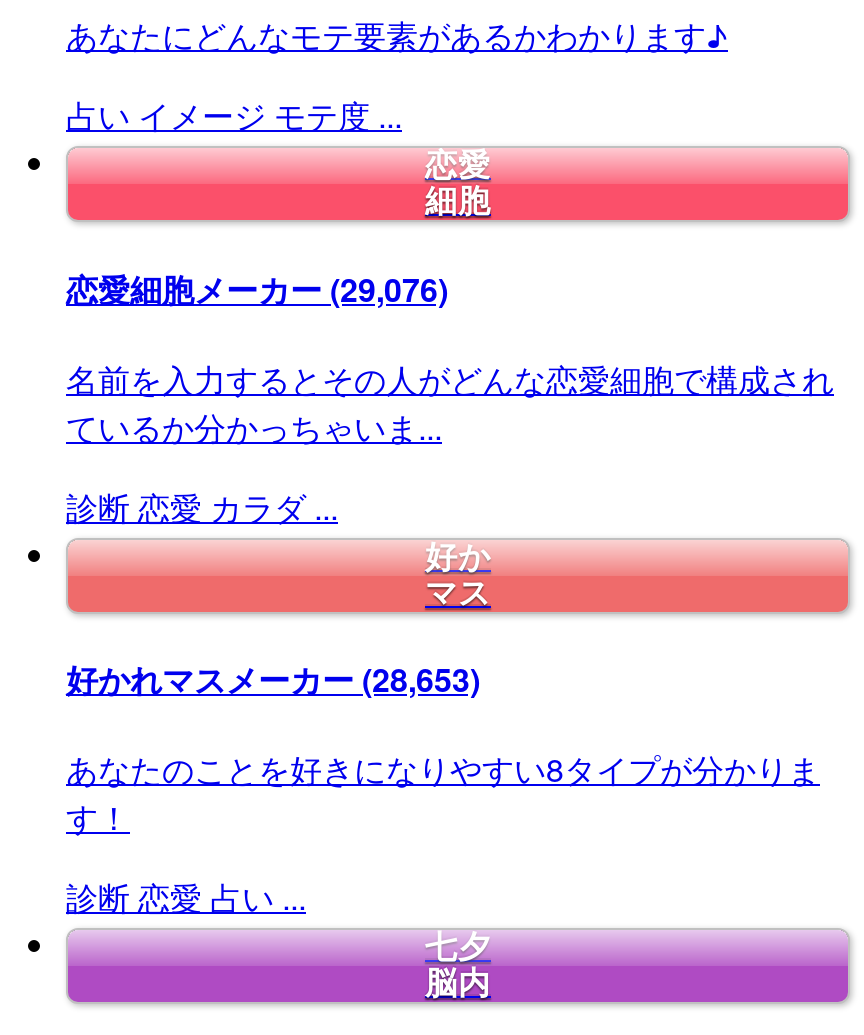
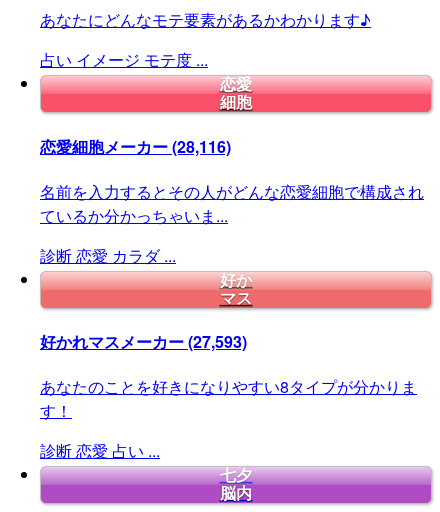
- 恋愛細胞メーカー(29,076)
+ 恋愛細胞メーカー(28,116)

- 好かれマスメーカー(28,653)
+ 好かれマスメーカー(27,593)
